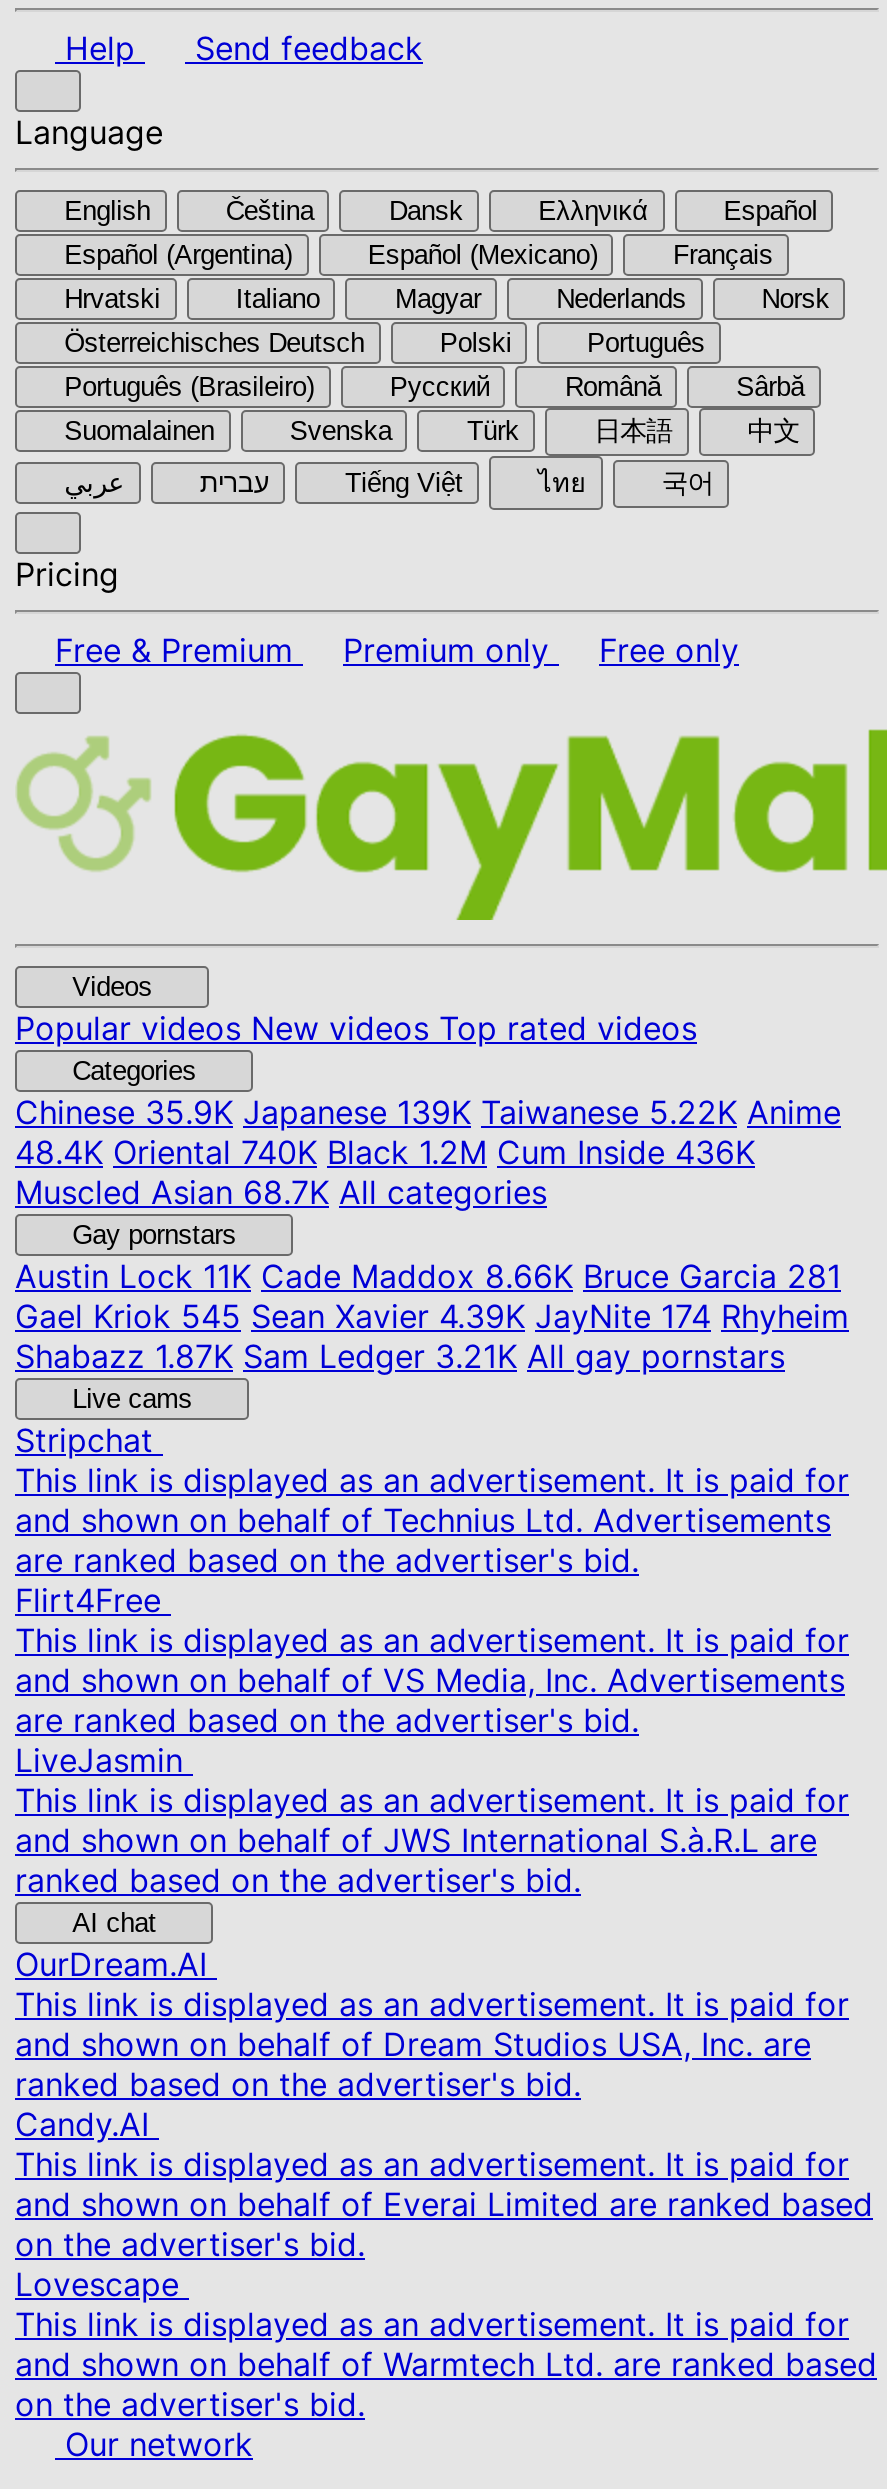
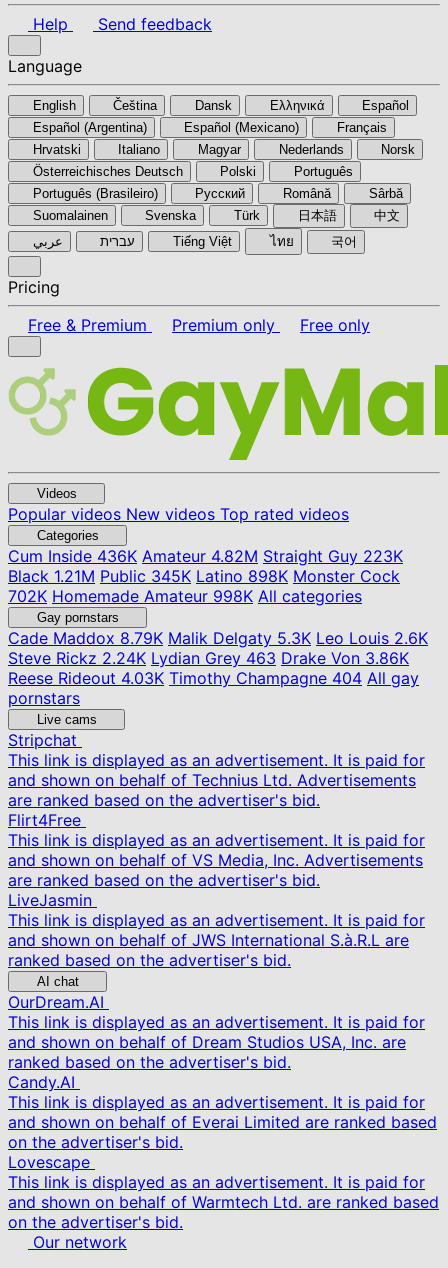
- Chinese35.9K Japanese 139K Taiwanese 5.22K Anime
- 48.4K Oriental 740K Black 1.2M Cum Inside 436K
- Muscled Asian 68.7K All categories
+ Cum Inside436K Amateur 4.82M Straight Guy 223K
+ Black 1.21M Public 345K Latino 898K Monster Cock
+ 702K Homemade Amateur 998K All categories

- Austin Lock11K Cade Maddox 8.66K Bruce Garcia 281
- Gael Kriok 545 Sean Xavier 4.39K JayNite 174 Rhyheim
- Shabazz 1.87K Sam Ledger 3.21K All gay pornstars
+ Cade Maddox8.79K Malik Delgaty 5.3K Leo Louis 2.6K
+ Steve Rickz 2.24K Lydian Grey463 Drake Von 3.86K
+ Reese Rideout 4.03K Timothy Champagne 404 All gay
+ pornstars
